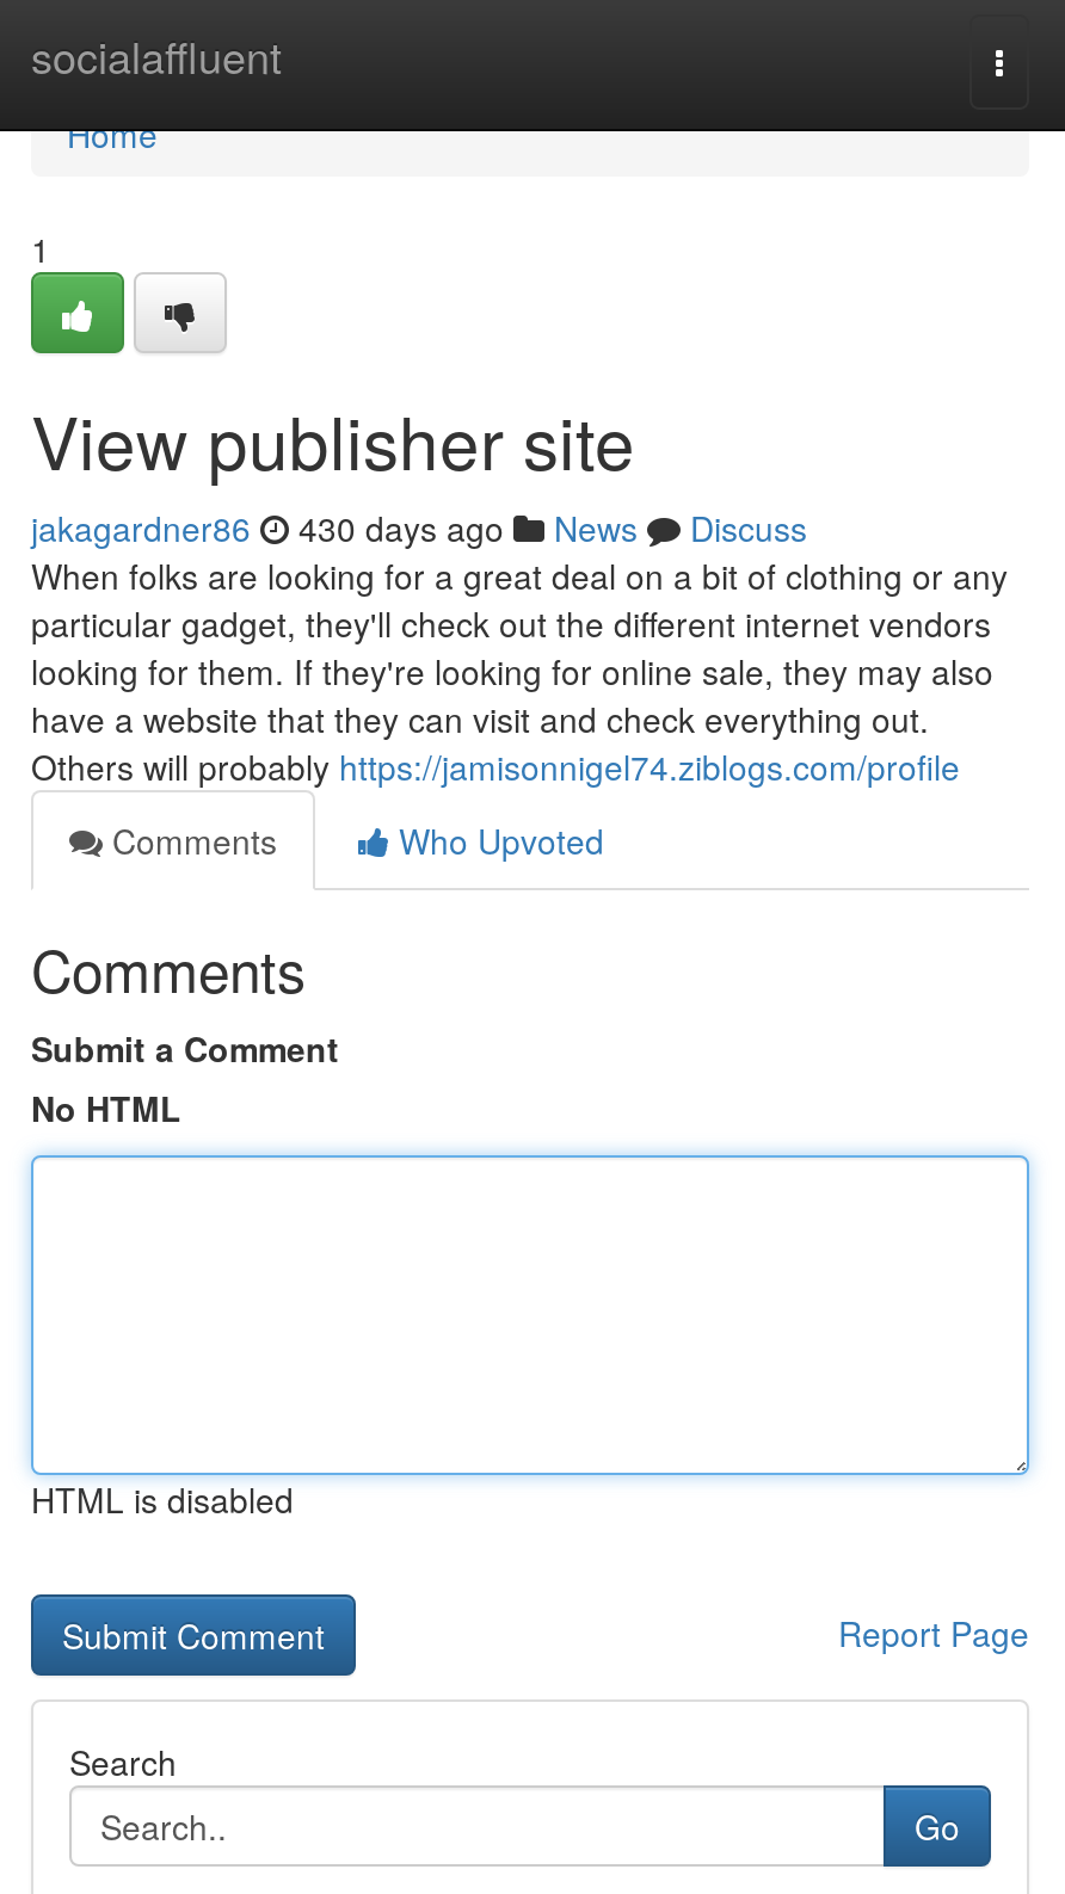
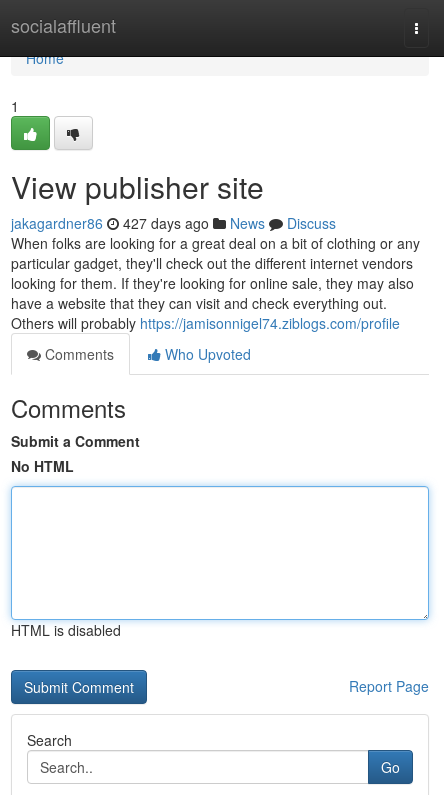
- jakagardner86 430 days ago News Discuss
+ jakagardner86 427 days ago News Discuss
